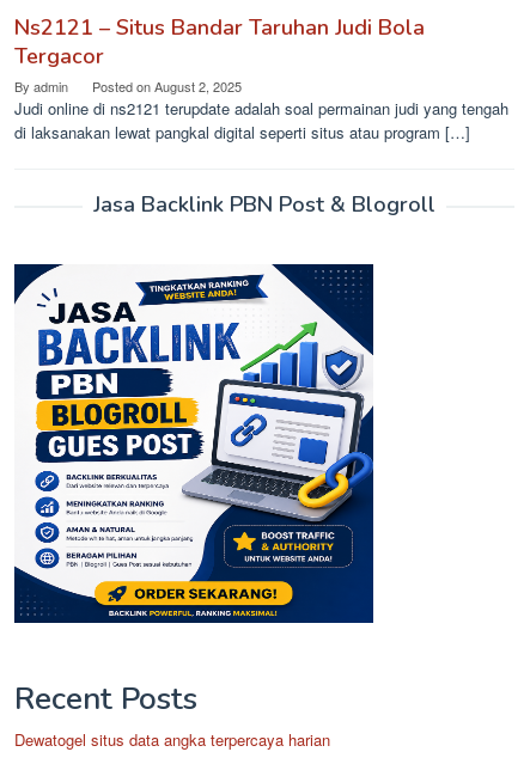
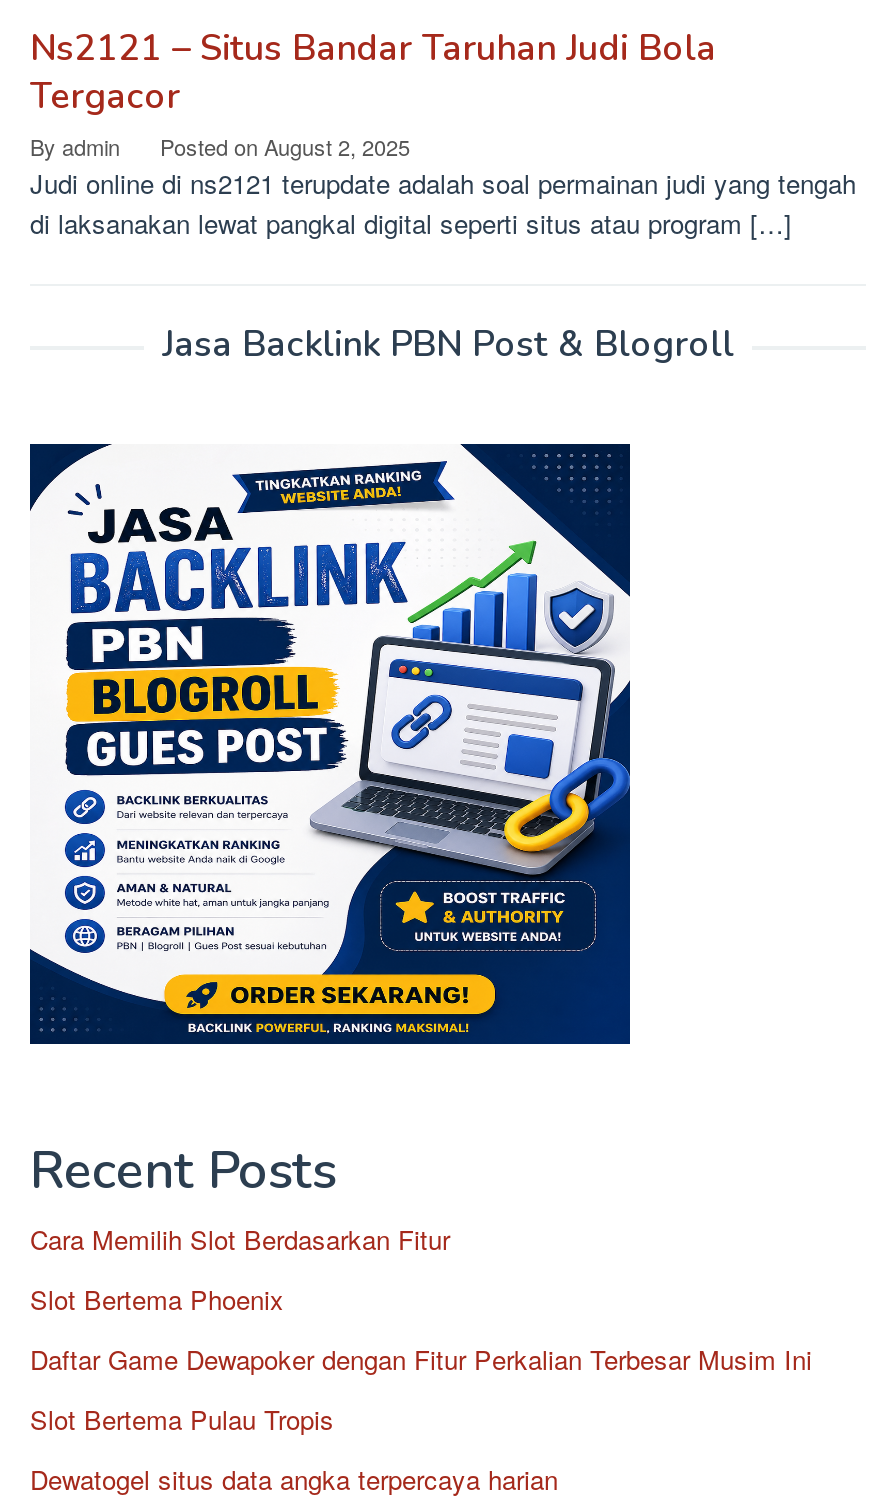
+ Cara Memilih Slot Berdasarkan Fitur
+ Slot Bertema Phoenix
+ Daftar Game Dewapoker dengan Fitur Perkalian Terbesar Musim Ini
+ Slot Bertema Pulau Tropis
